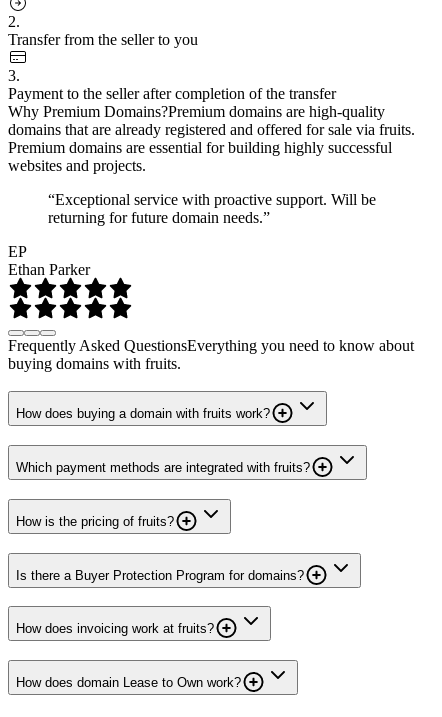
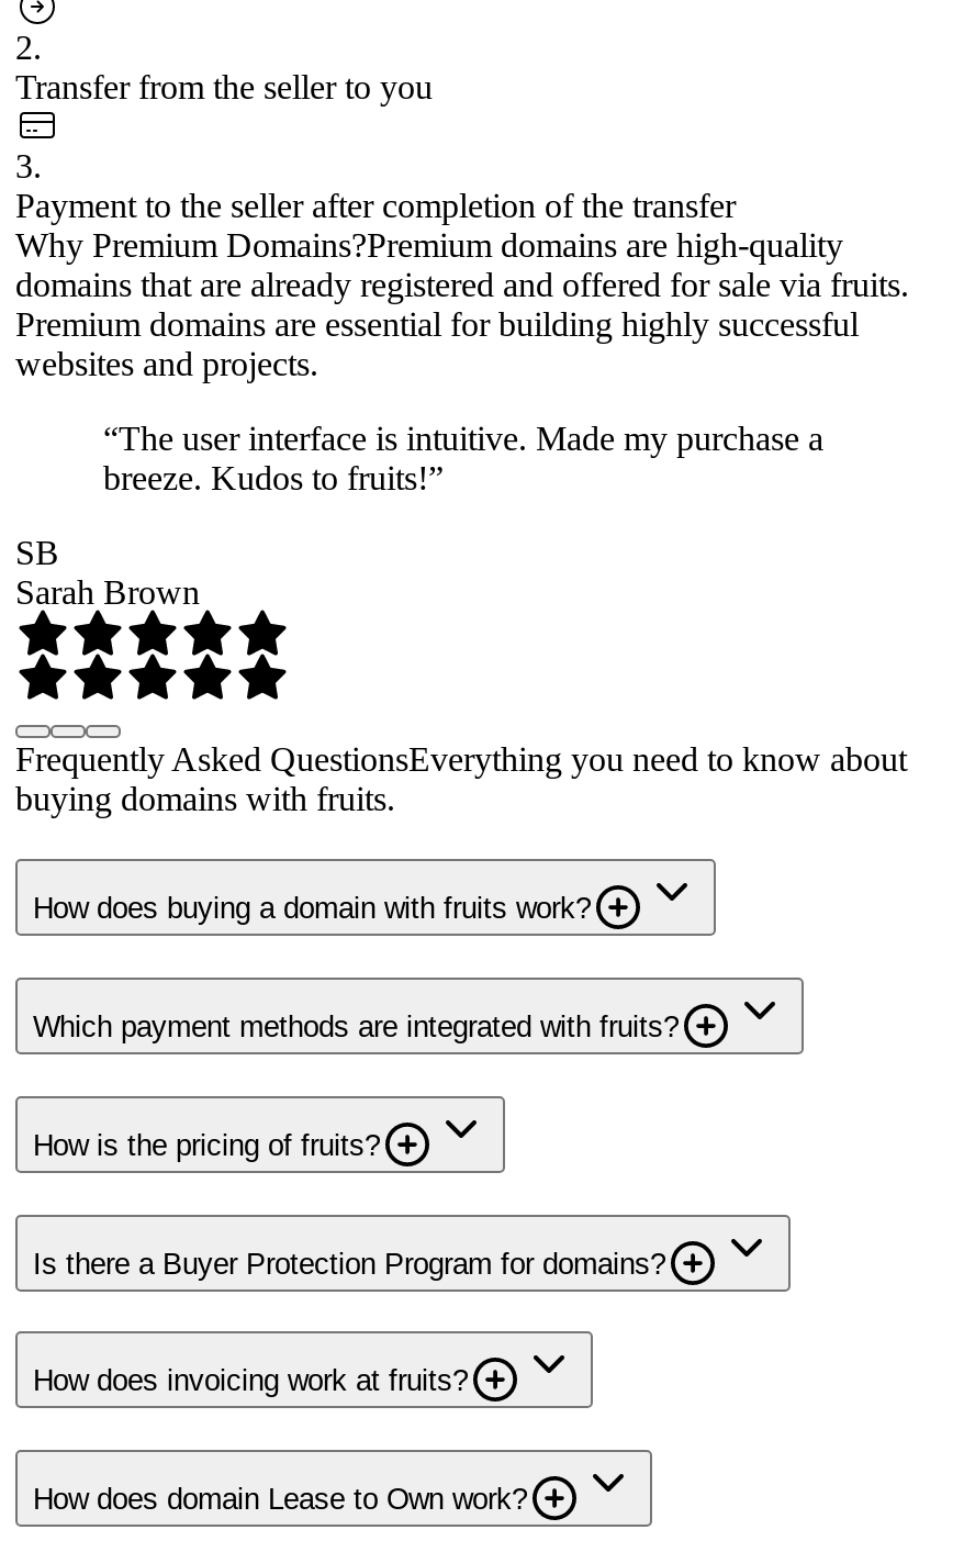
- “Exceptional service with proactive support. Will be
- returning for future domain needs.”
+ “The user interface is intuitive. Made my purchase a
+ breeze. Kudos to fruits!”

- EP
- Ethan Parker
+ SB
+ Sarah Brown
